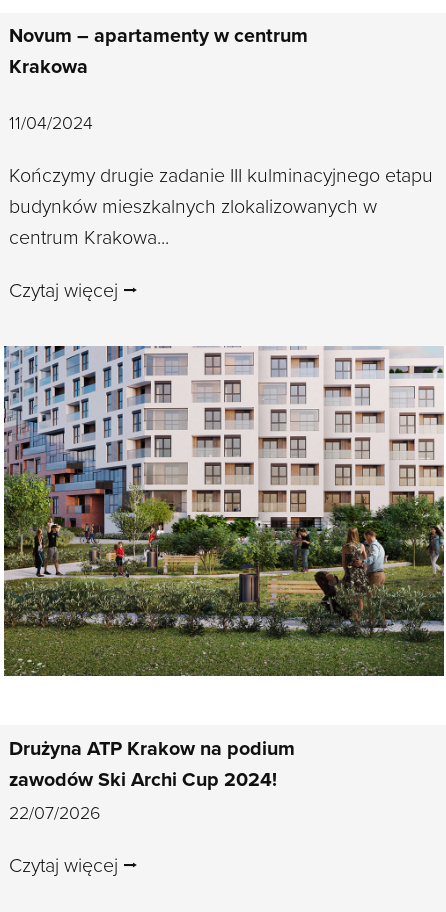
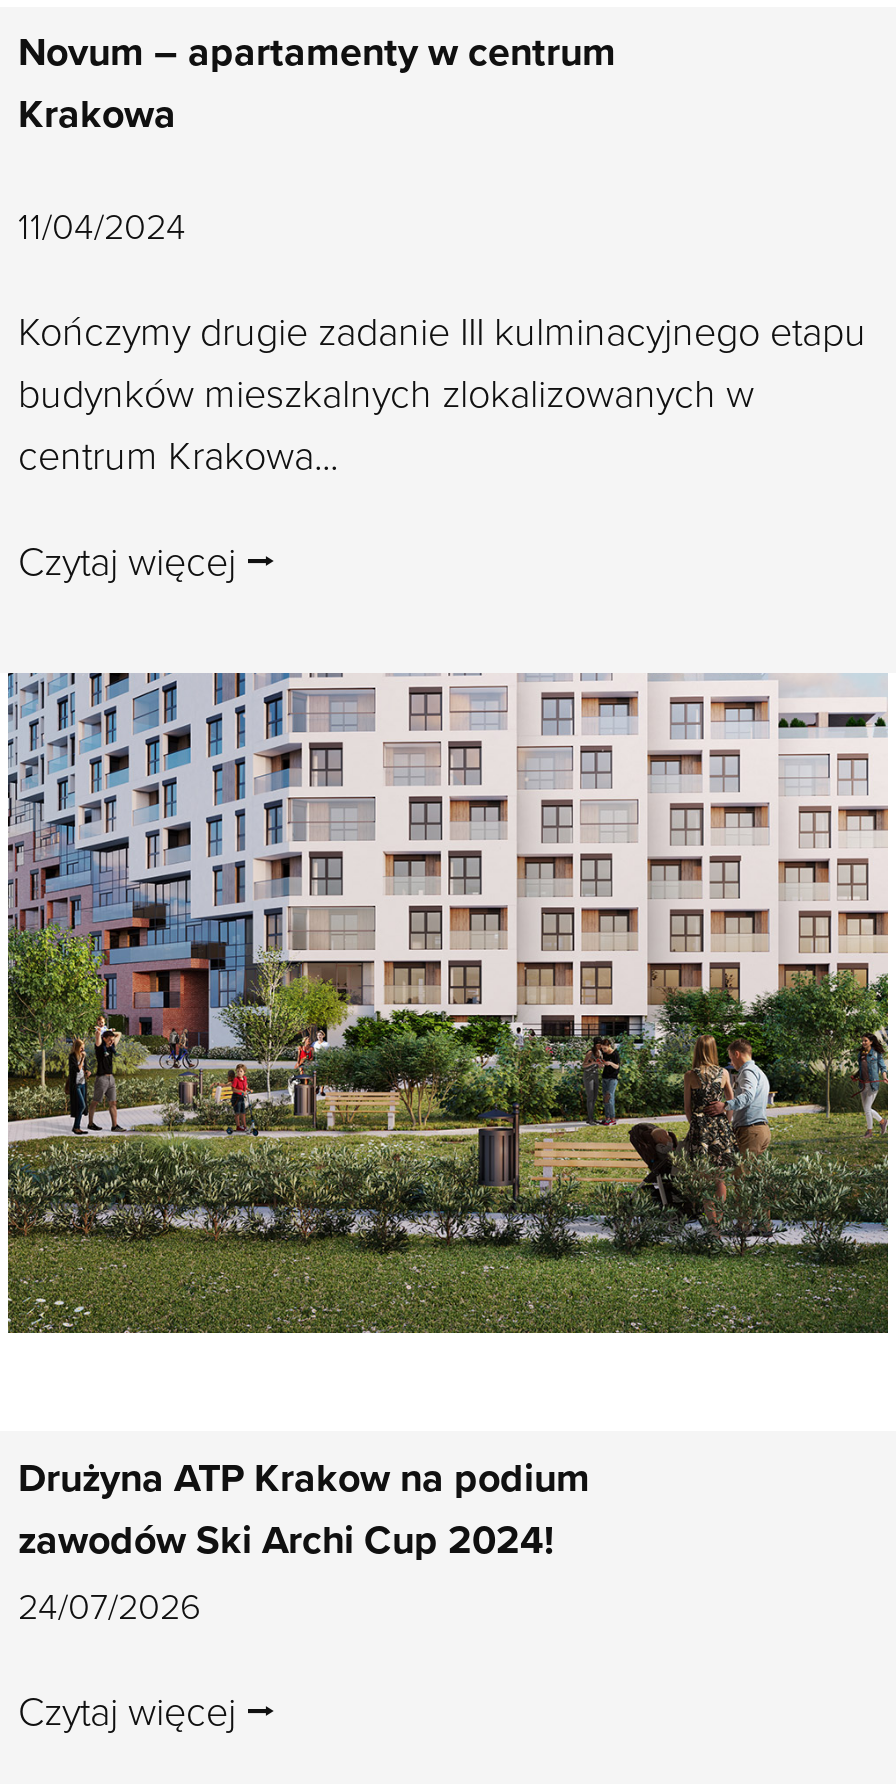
- 22/07/2026
+ 24/07/2026
